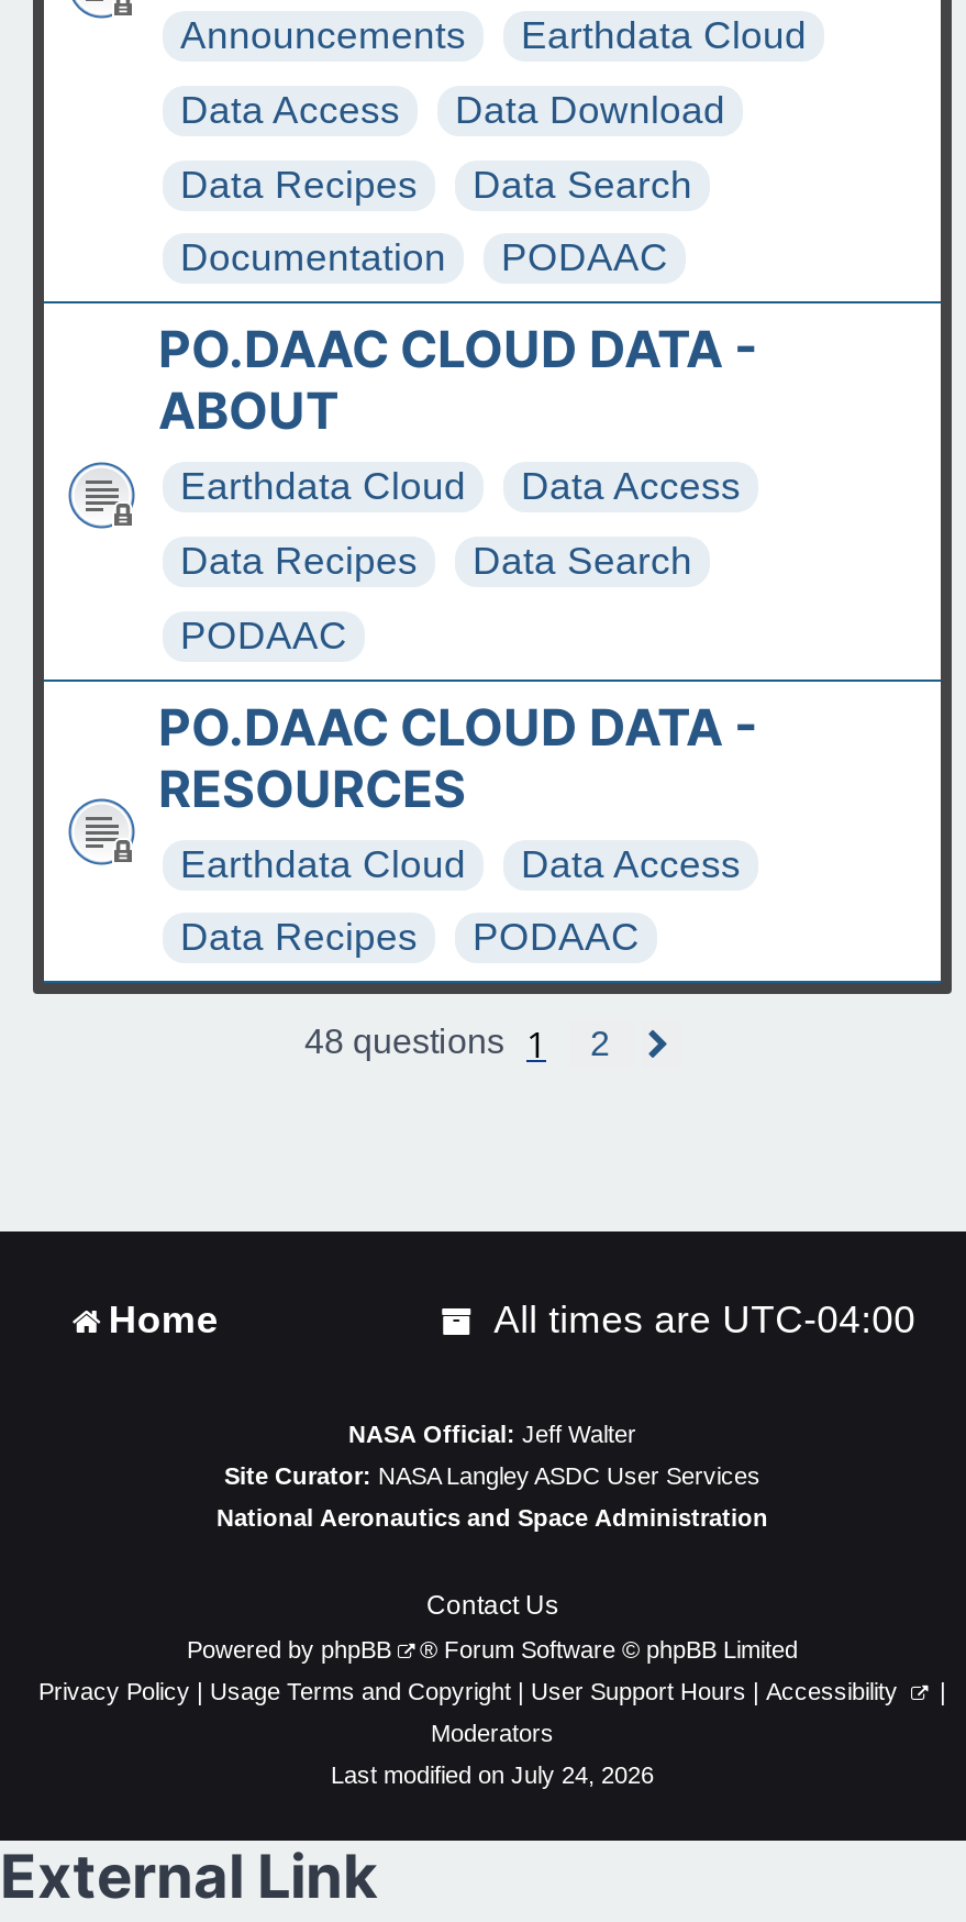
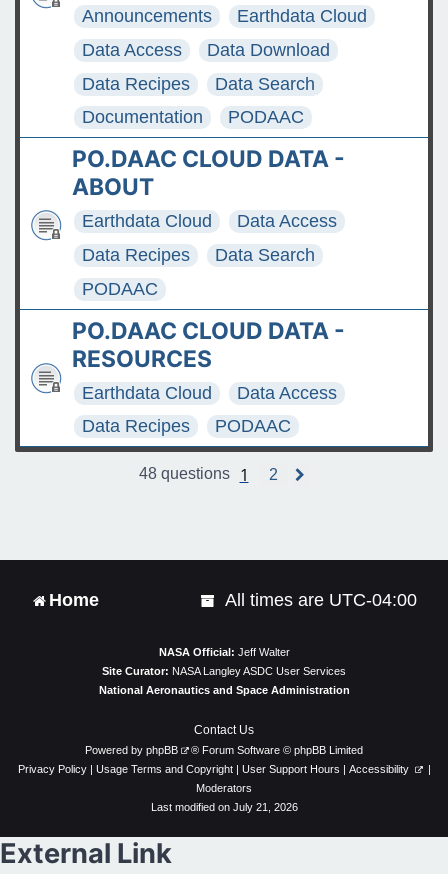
- Last modified on July 24, 2026
+ Last modified on July 21, 2026
